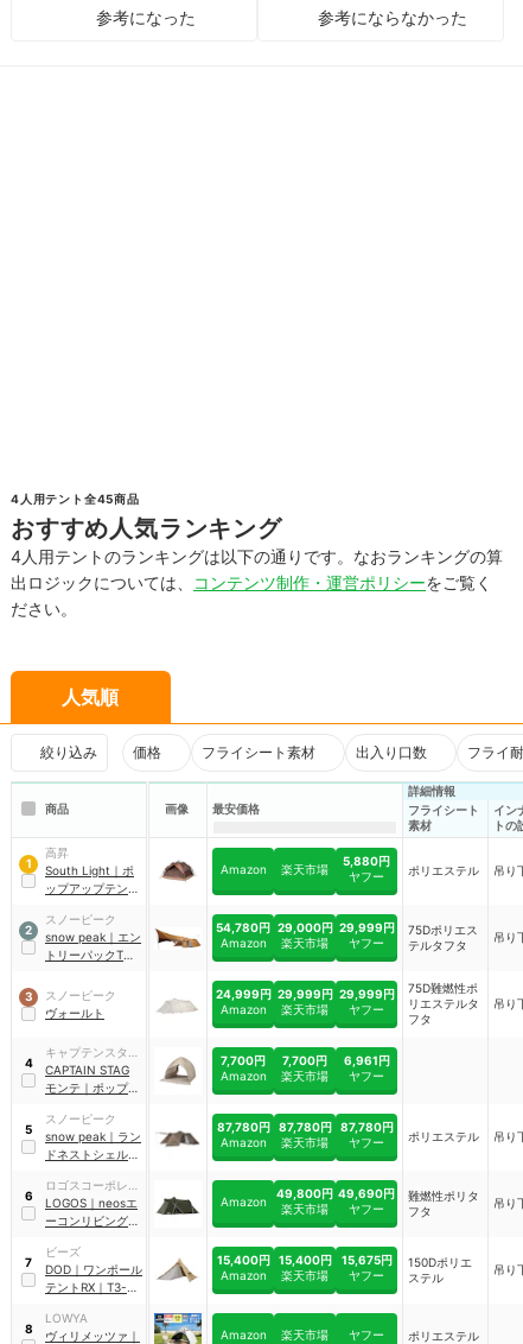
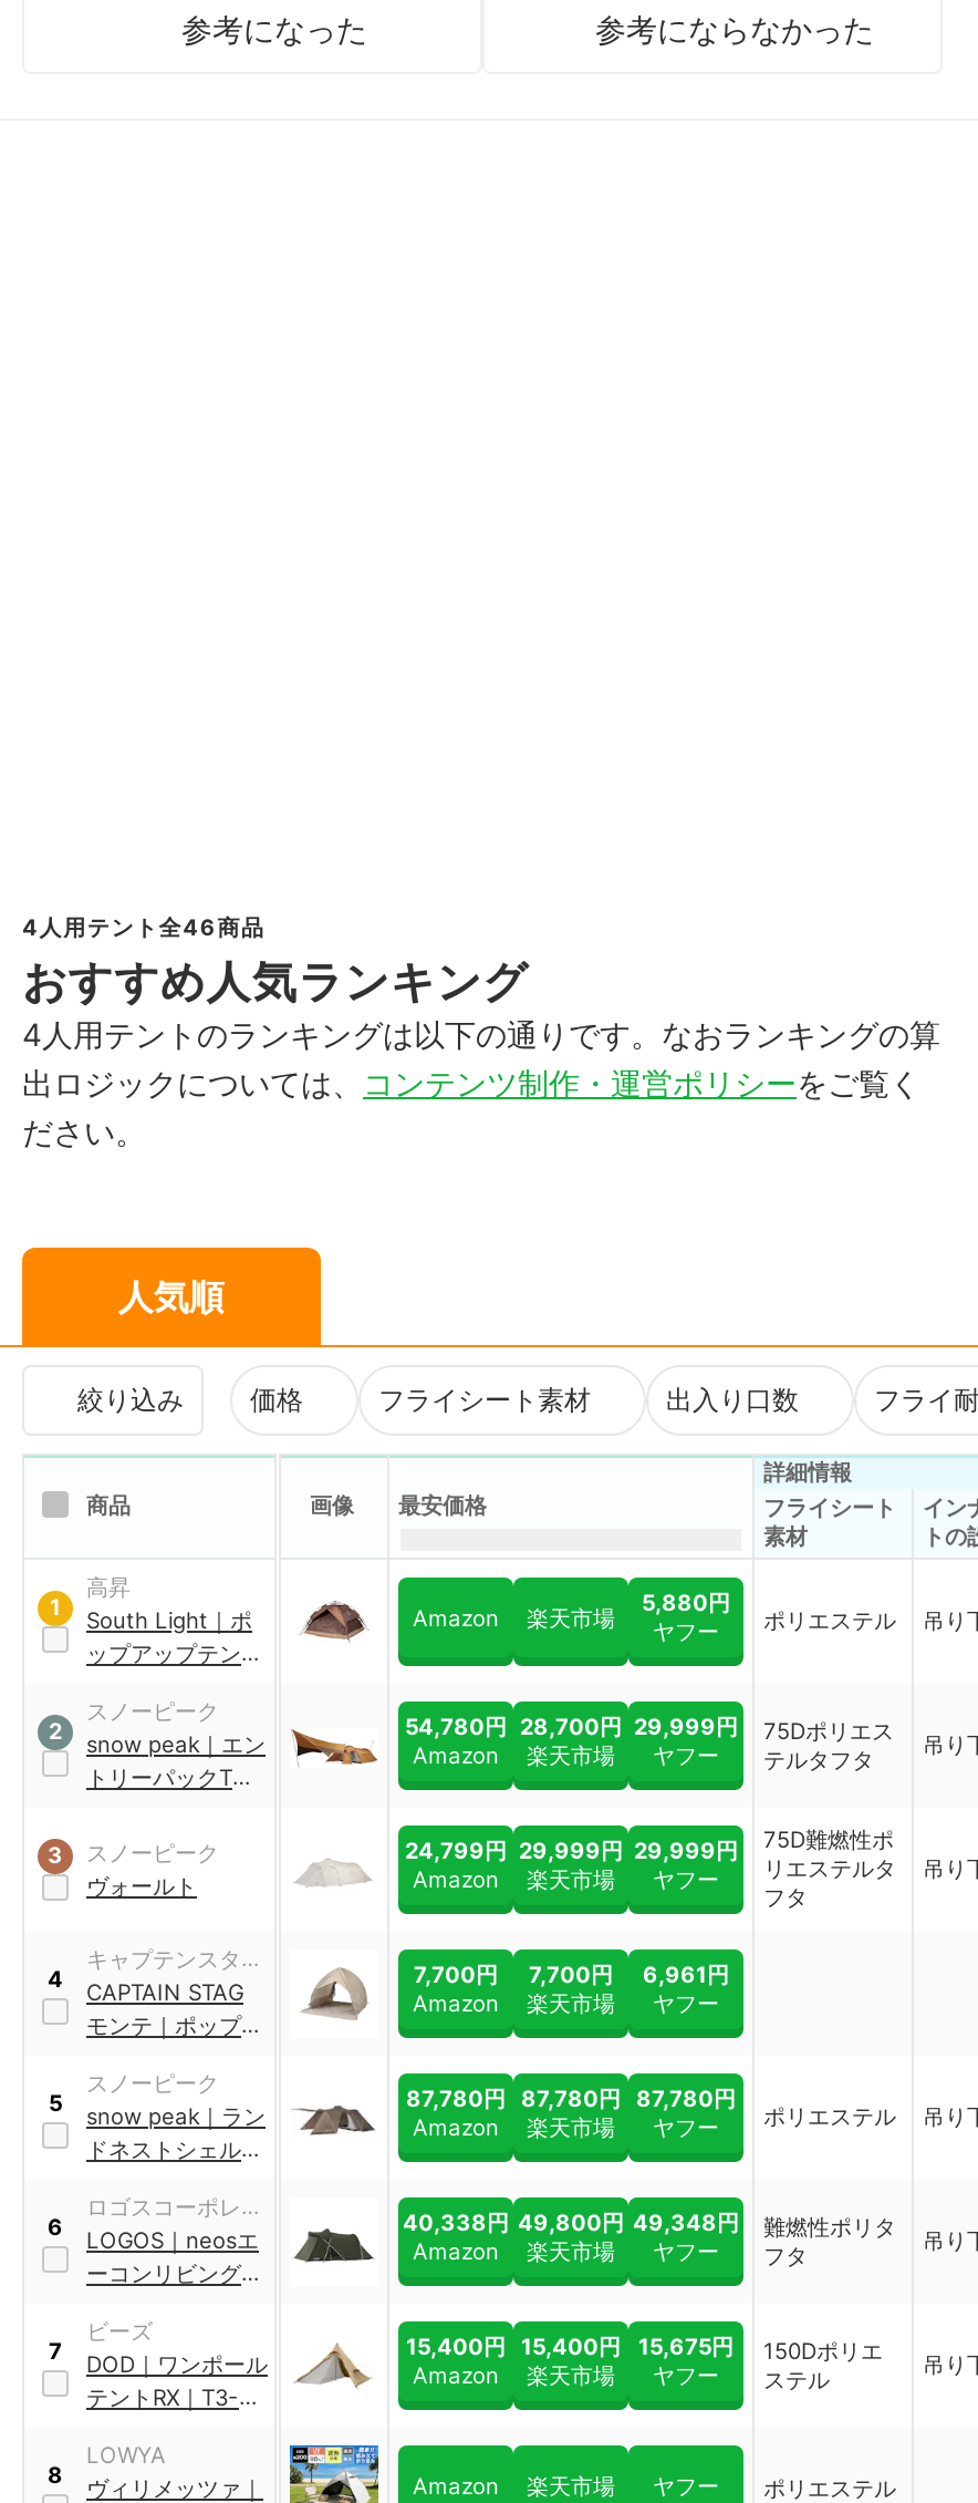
- 4人用テント全45商品
+ 4人用テント全46商品

- 29,000円
+ 28,700円

- 24,999円 29,999円 29,999円 75D難燃性ポ
+ 24,799円 29,999円 29,999円 75D難燃性ポ

- 49,690円
+ 49,348円

+ 40,338円
